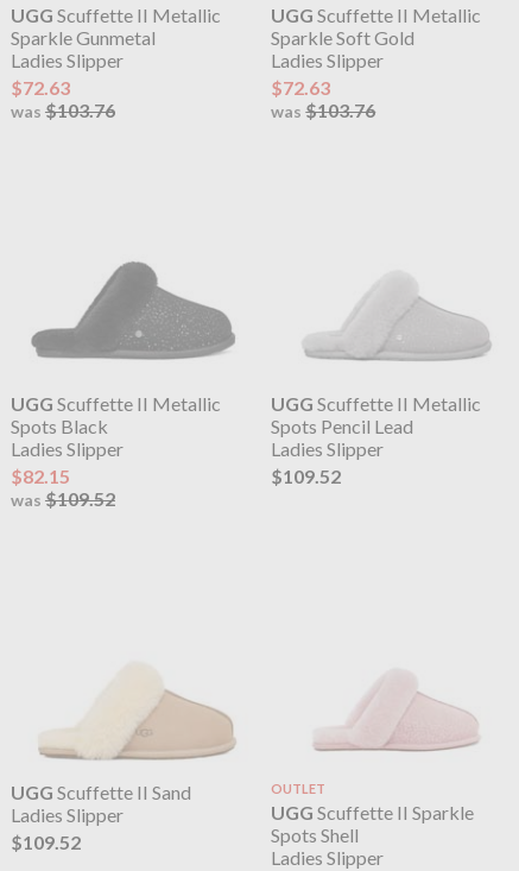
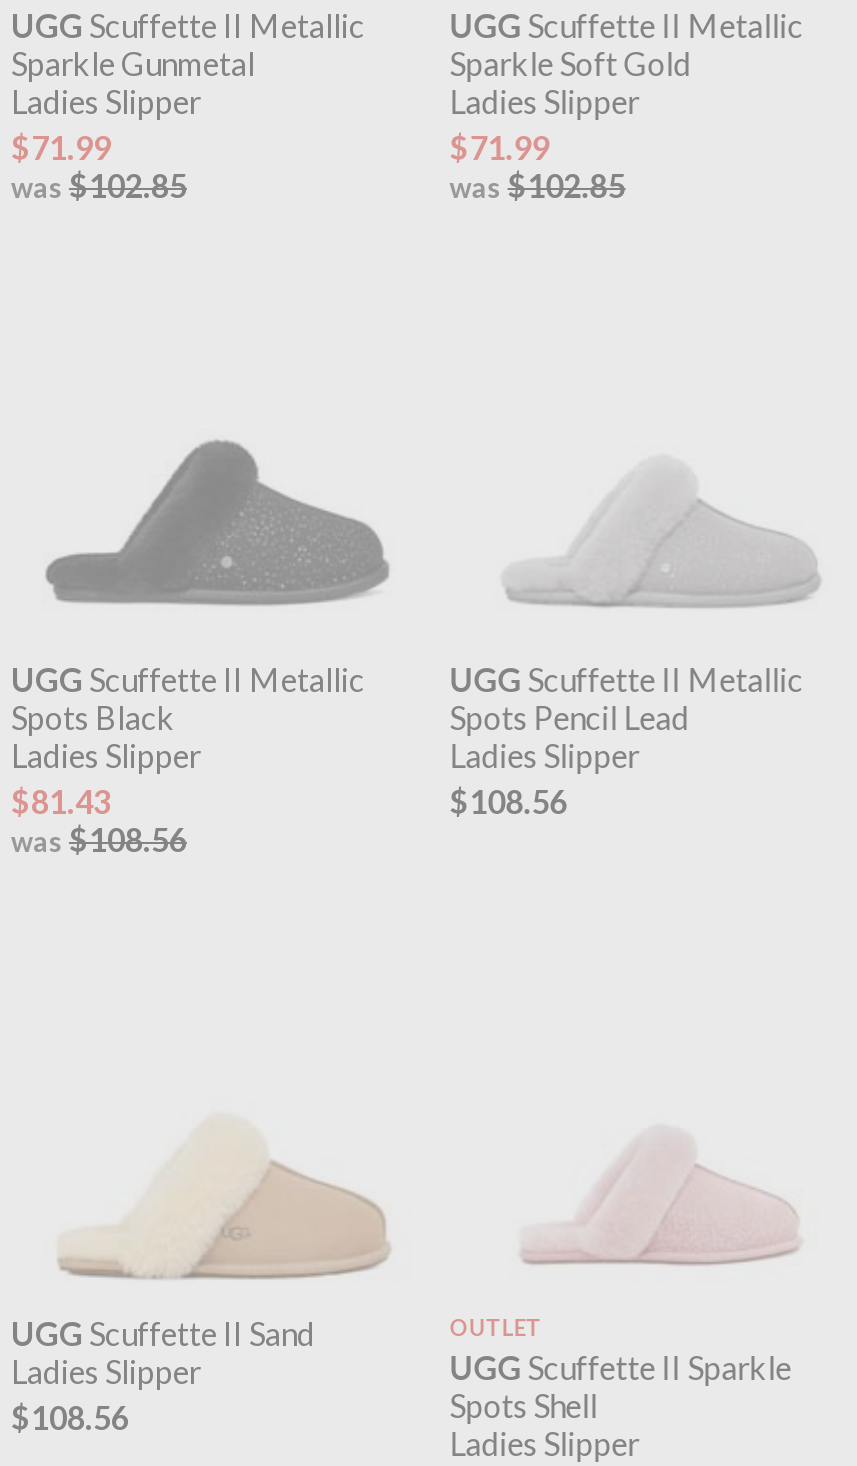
- $72.63
+ $71.99

- $72.63
+ $71.99

- was $103.76
+ was $102.85

- was $103.76
+ was $102.85

- $82.15
+ $81.43

- $109.52
+ $108.56

- was $109.52
+ was $108.56

- $109.52
+ $108.56
